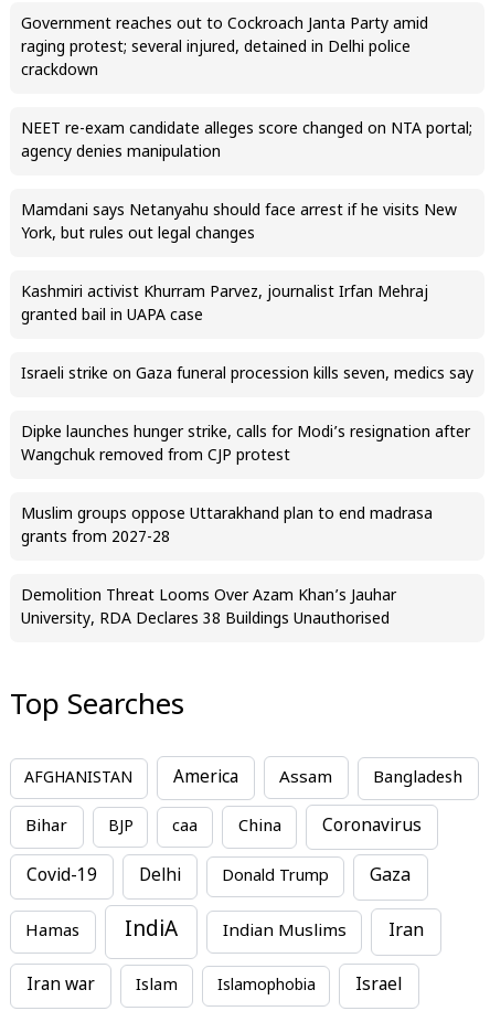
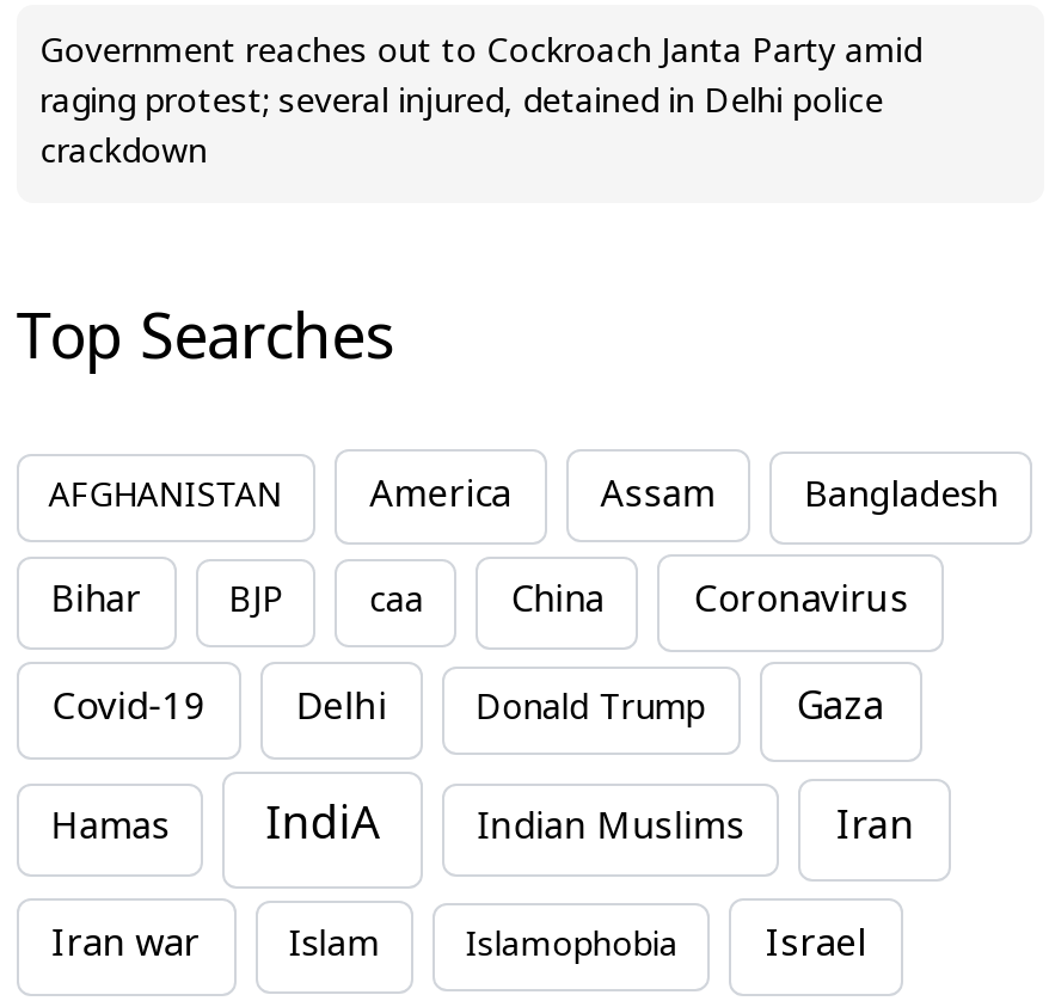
- NEET re-exam candidate alleges score changed on NTA portal;
- agency denies manipulation
- Mamdani says Netanyahu should face arrest if he visits New
- York, but rules out legal changes
- Kashmiri activist Khurram Parvez, journalist Irfan Mehraj
- granted bail in UAPA case
- Israeli strike on Gaza funeral procession kills seven, medics say
- Dipke launches hunger strike, calls for Modi’s resignation after
- Wangchuk removed from CJP protest
- Muslim groups oppose Uttarakhand plan to end madrasa
- grants from 2027-28
- Demolition Threat Looms Over Azam Khan’s Jauhar
- University, RDA Declares 38 Buildings Unauthorised
